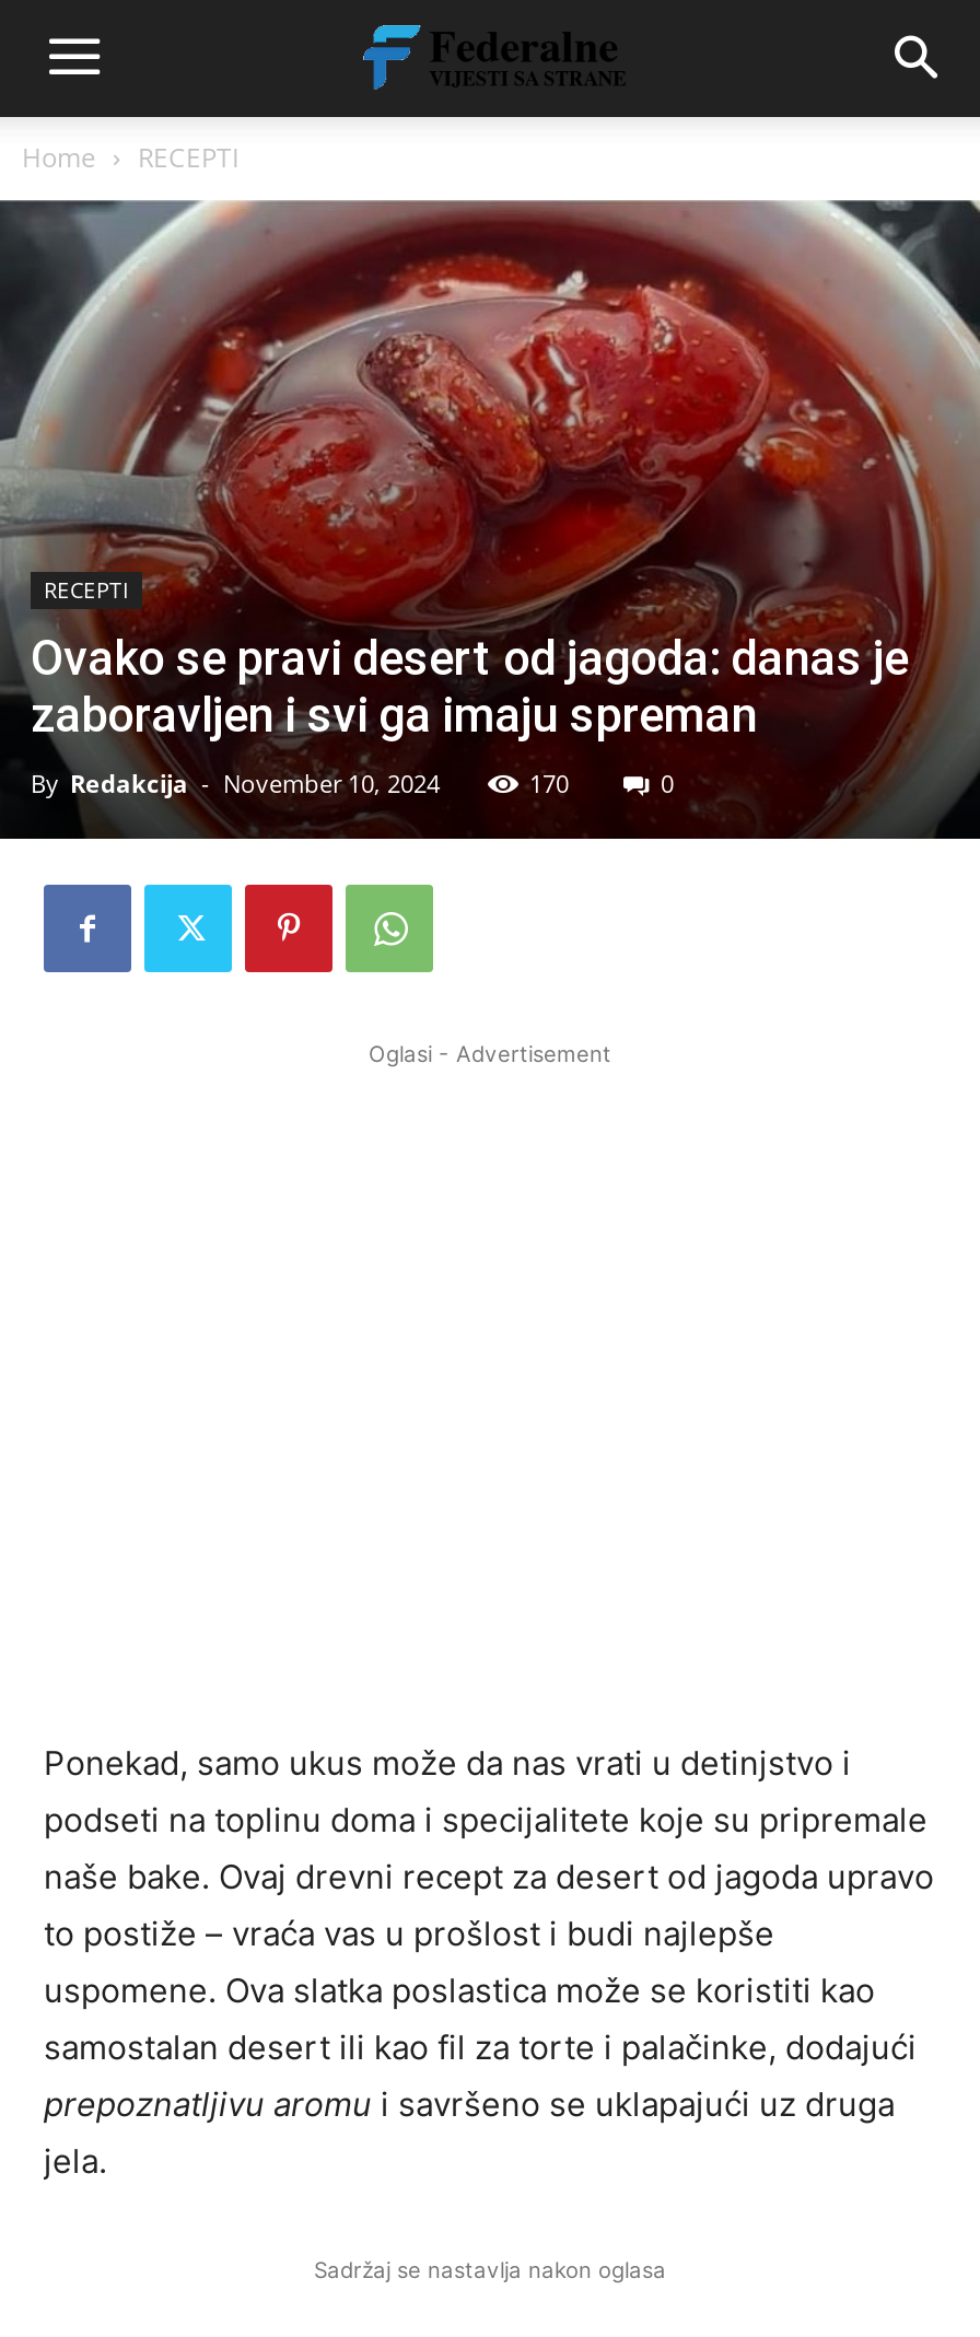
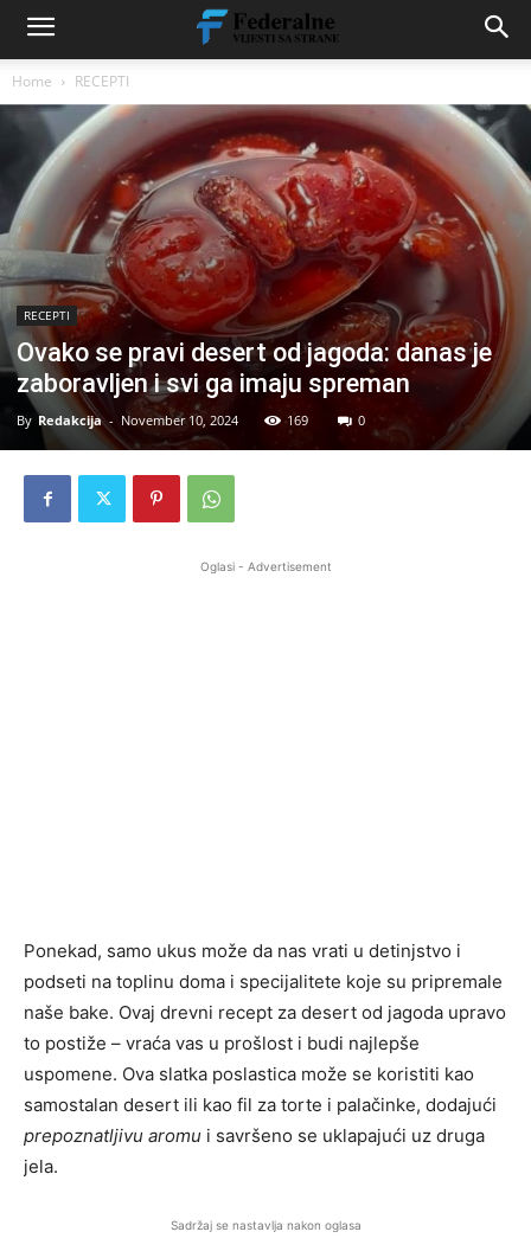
- 170
+ 169
